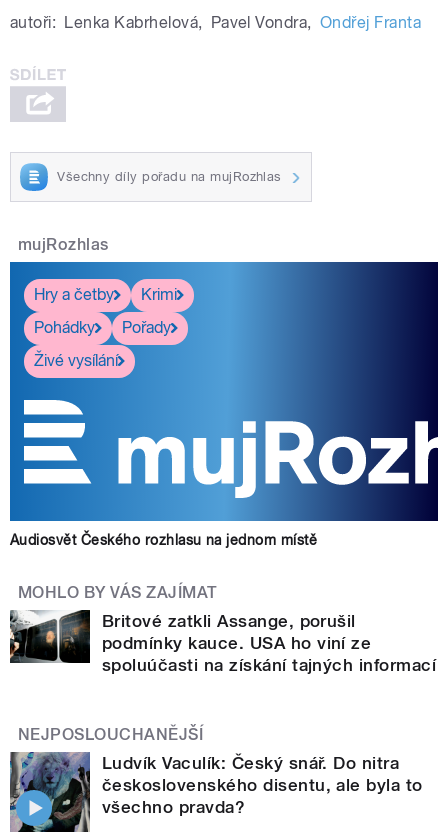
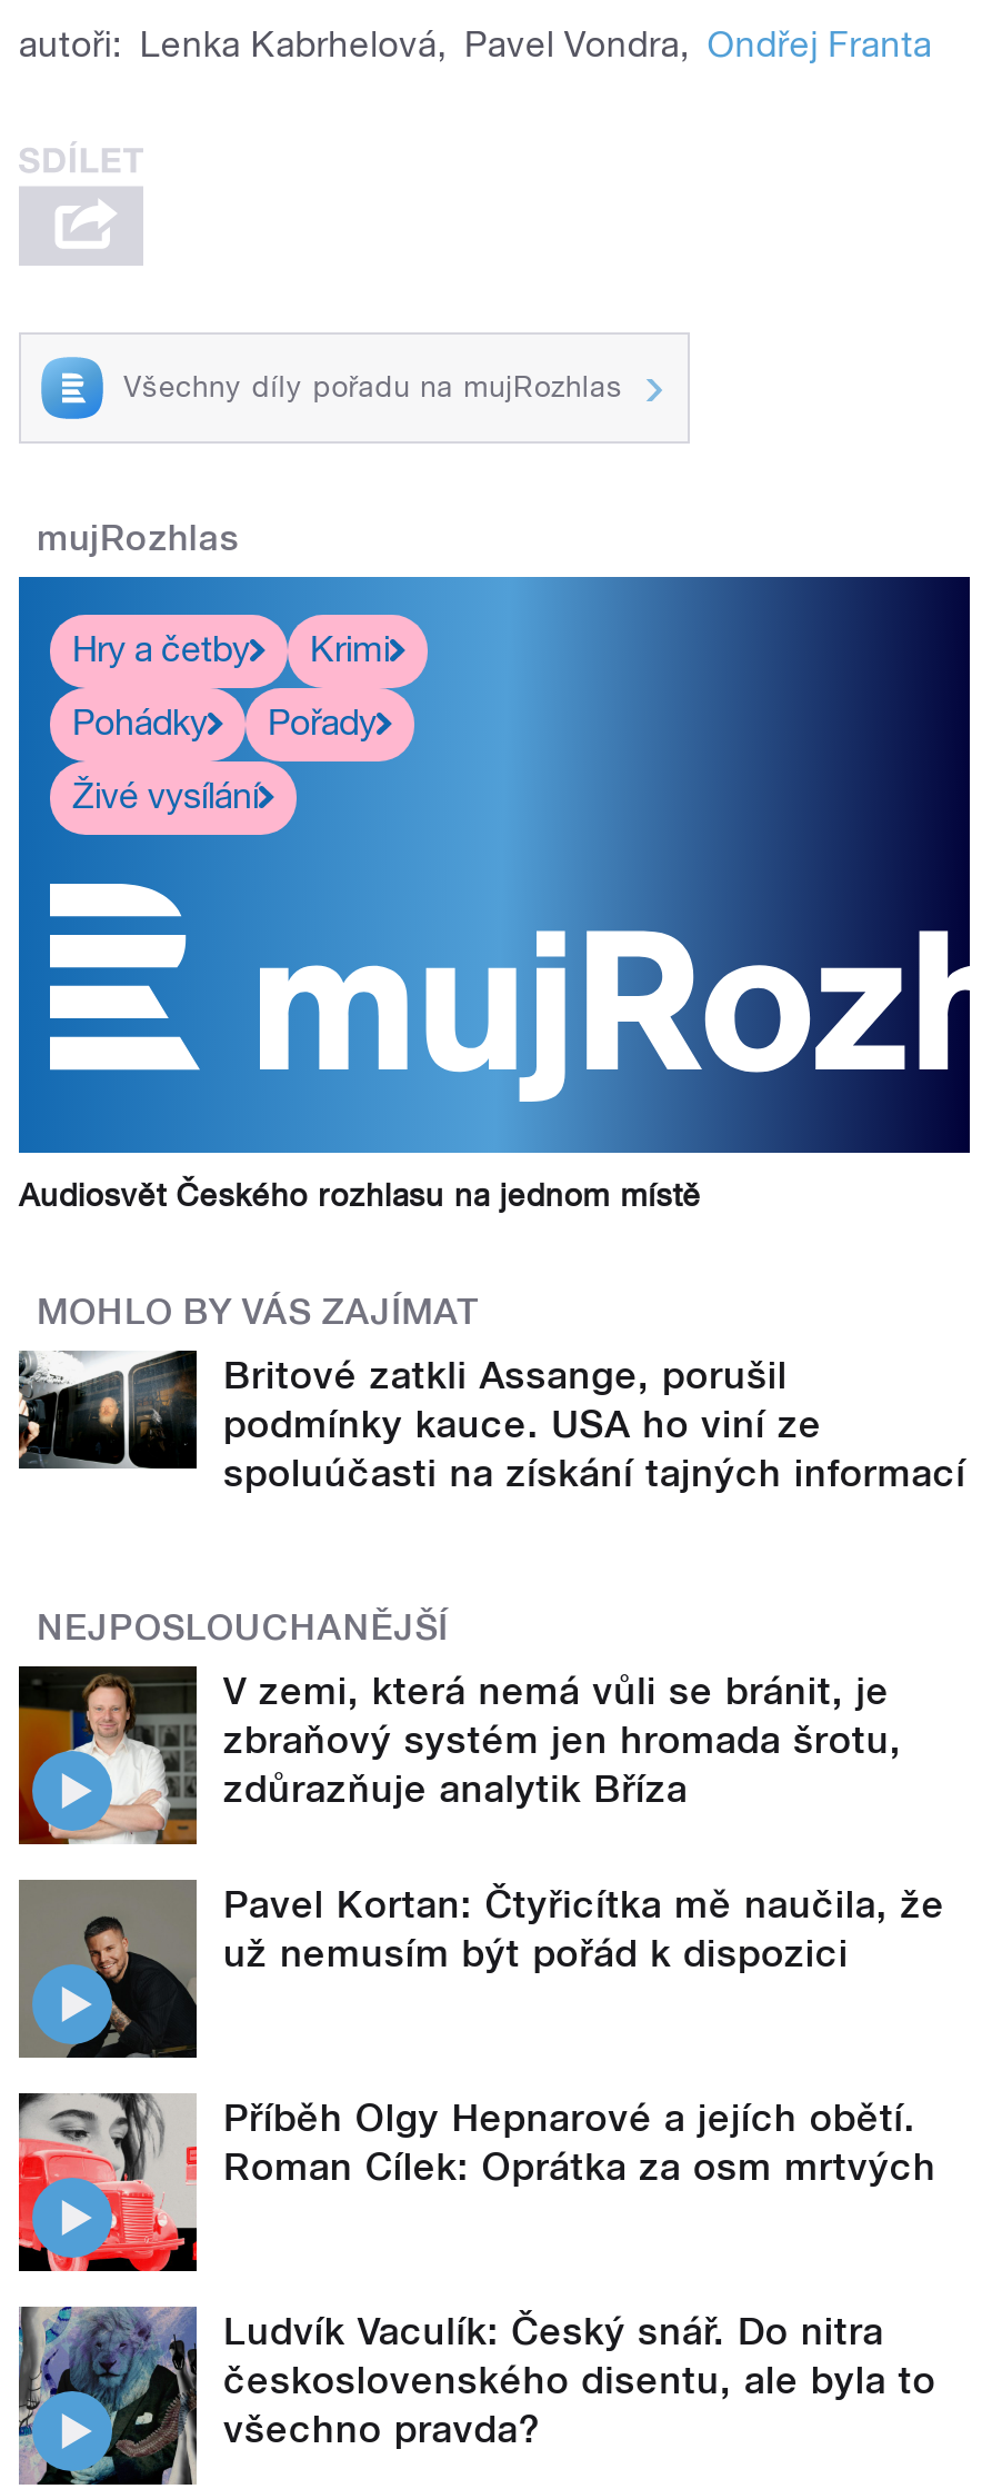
+ [image]
+ V zemi, která nemá vůli se bránit, je
+ zbraňový systém jen hromada šrotu,
+ zdůrazňuje analytik Bříza
+ Pavel Kortan: Čtyřicítka mě naučila, že
+ už nemusím být pořád k dispozici

+ [image]
+ Příběh Olgy Hepnarové a jejích obětí.
+ Roman Cílek: Oprátka za osm mrtvých

+ [image]
